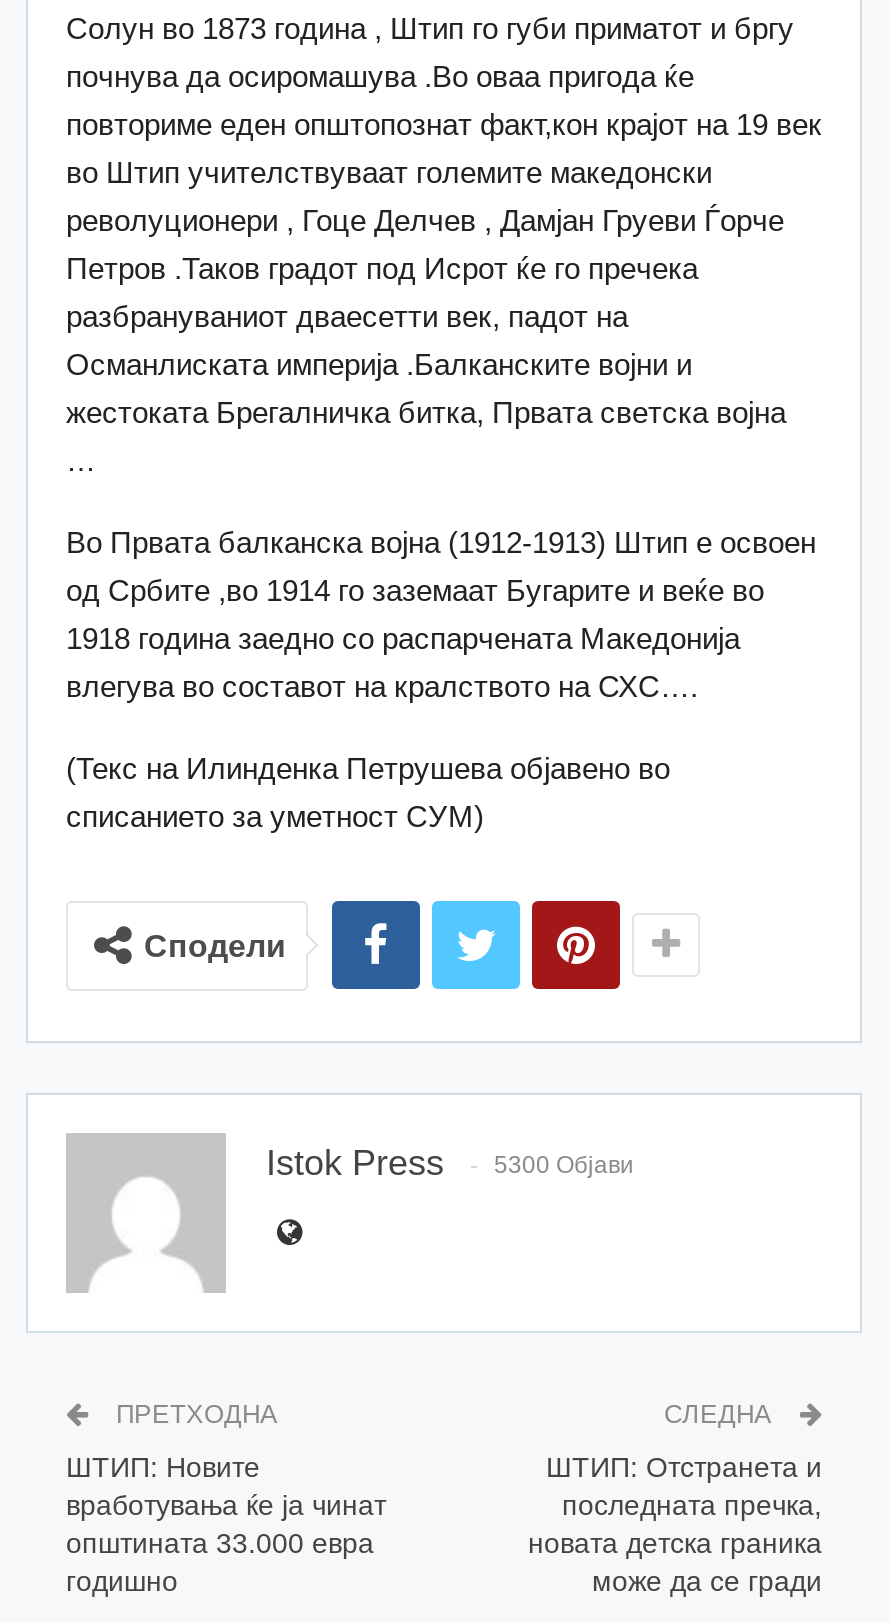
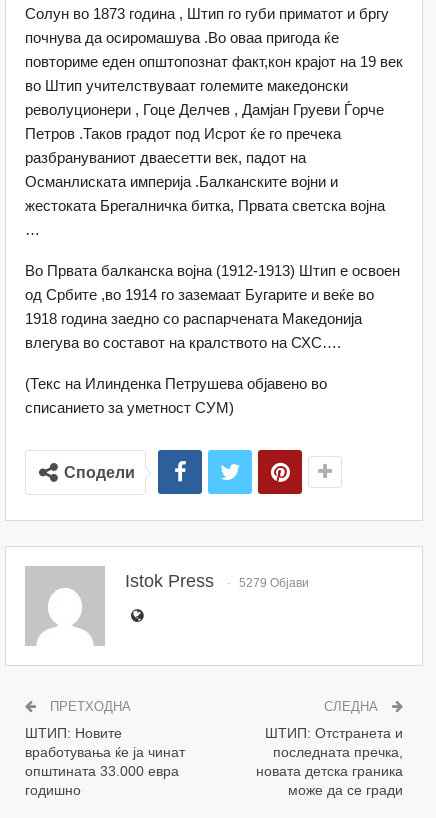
- Istok Press 5300 Објави
+ Istok Press 5279 Објави
